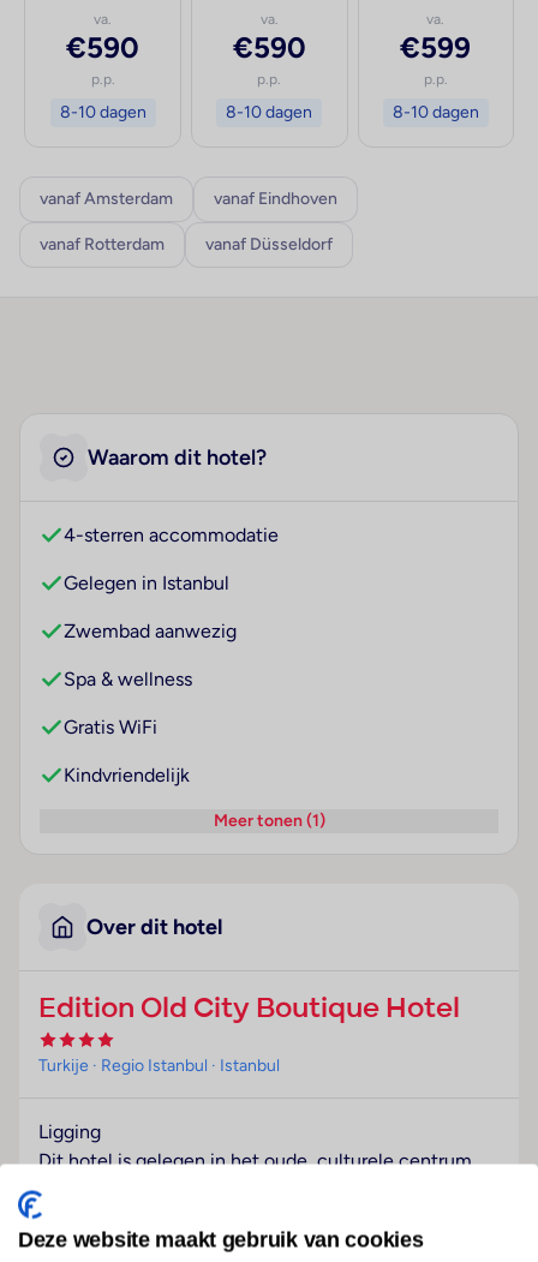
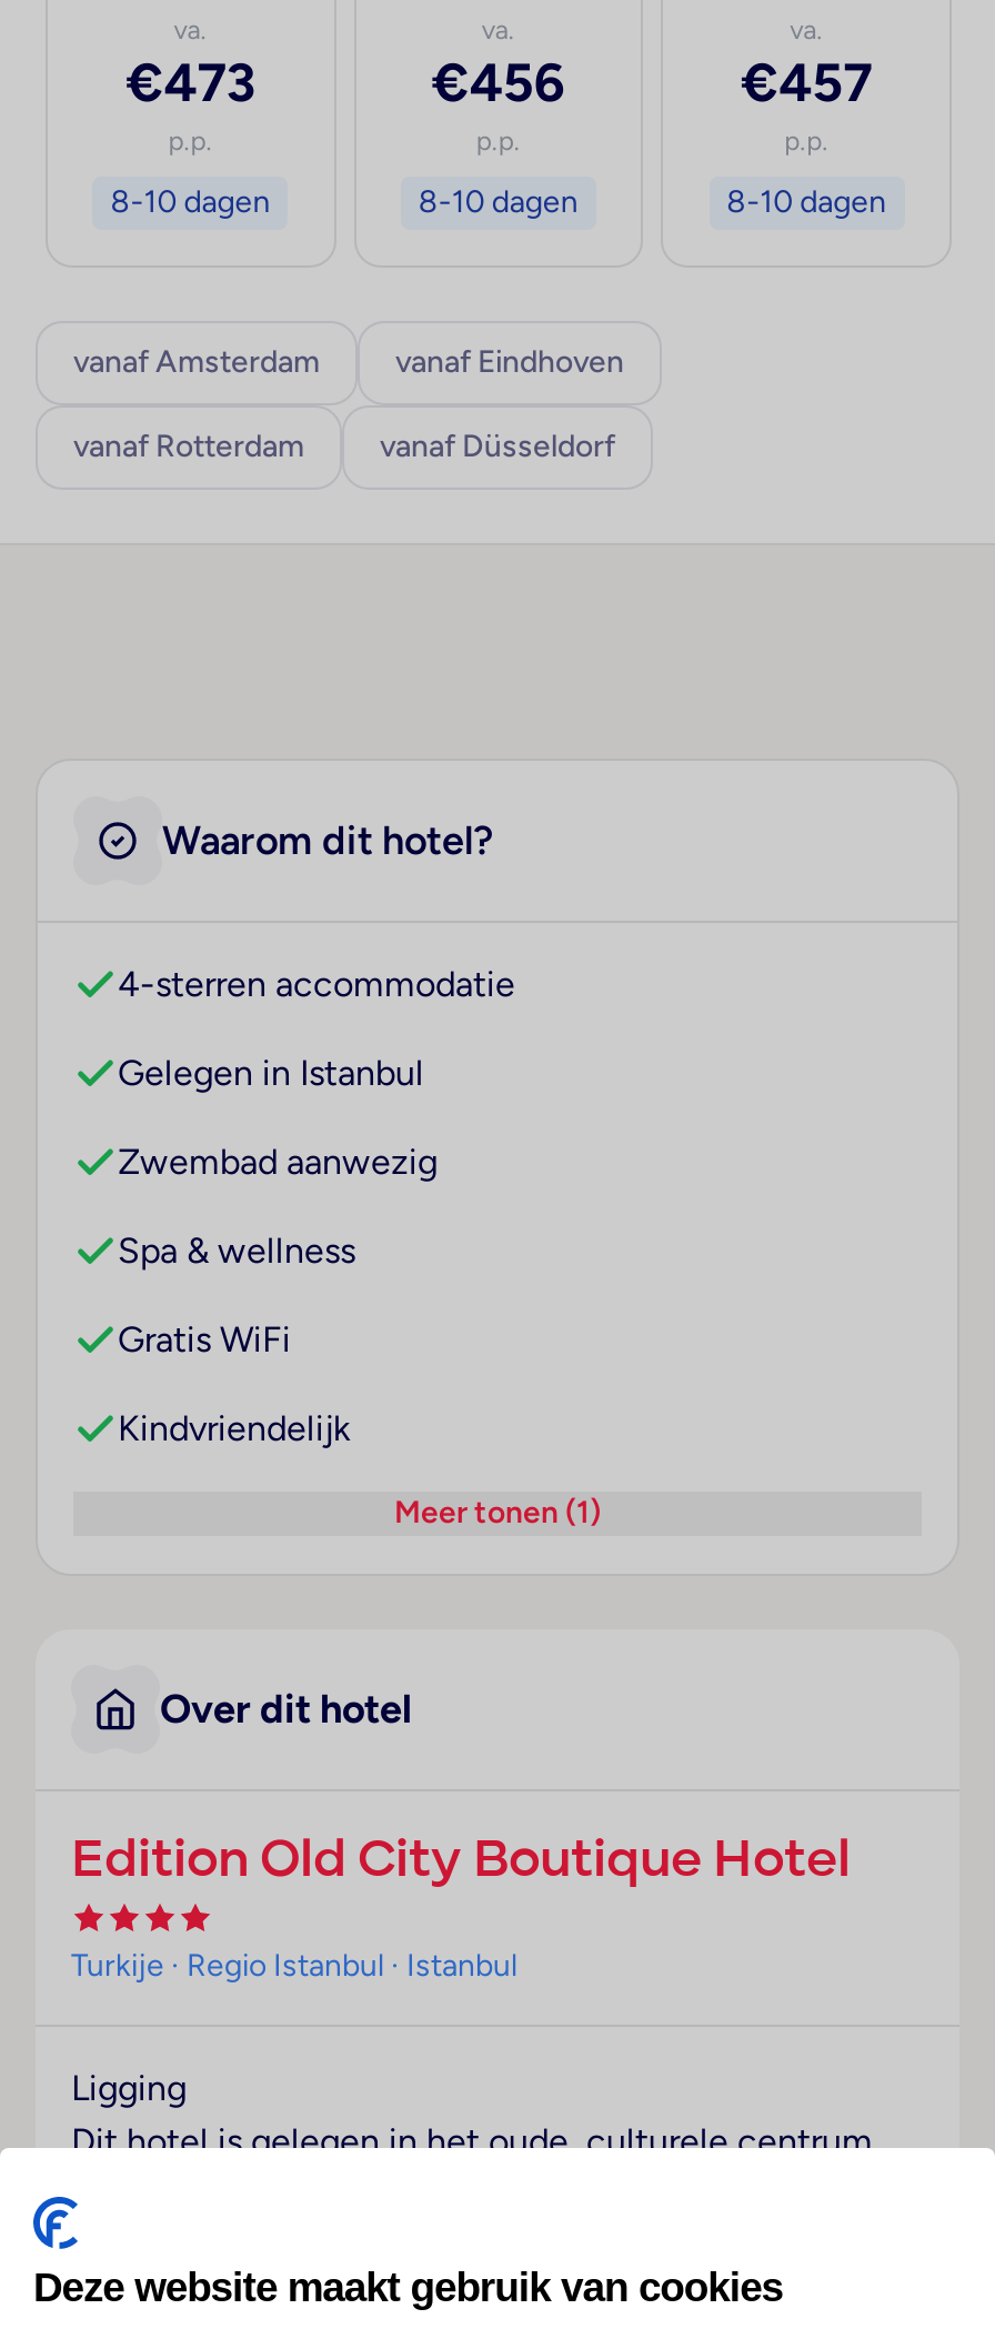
- €590
+ €473

- €590
+ €456

- €599
+ €457
